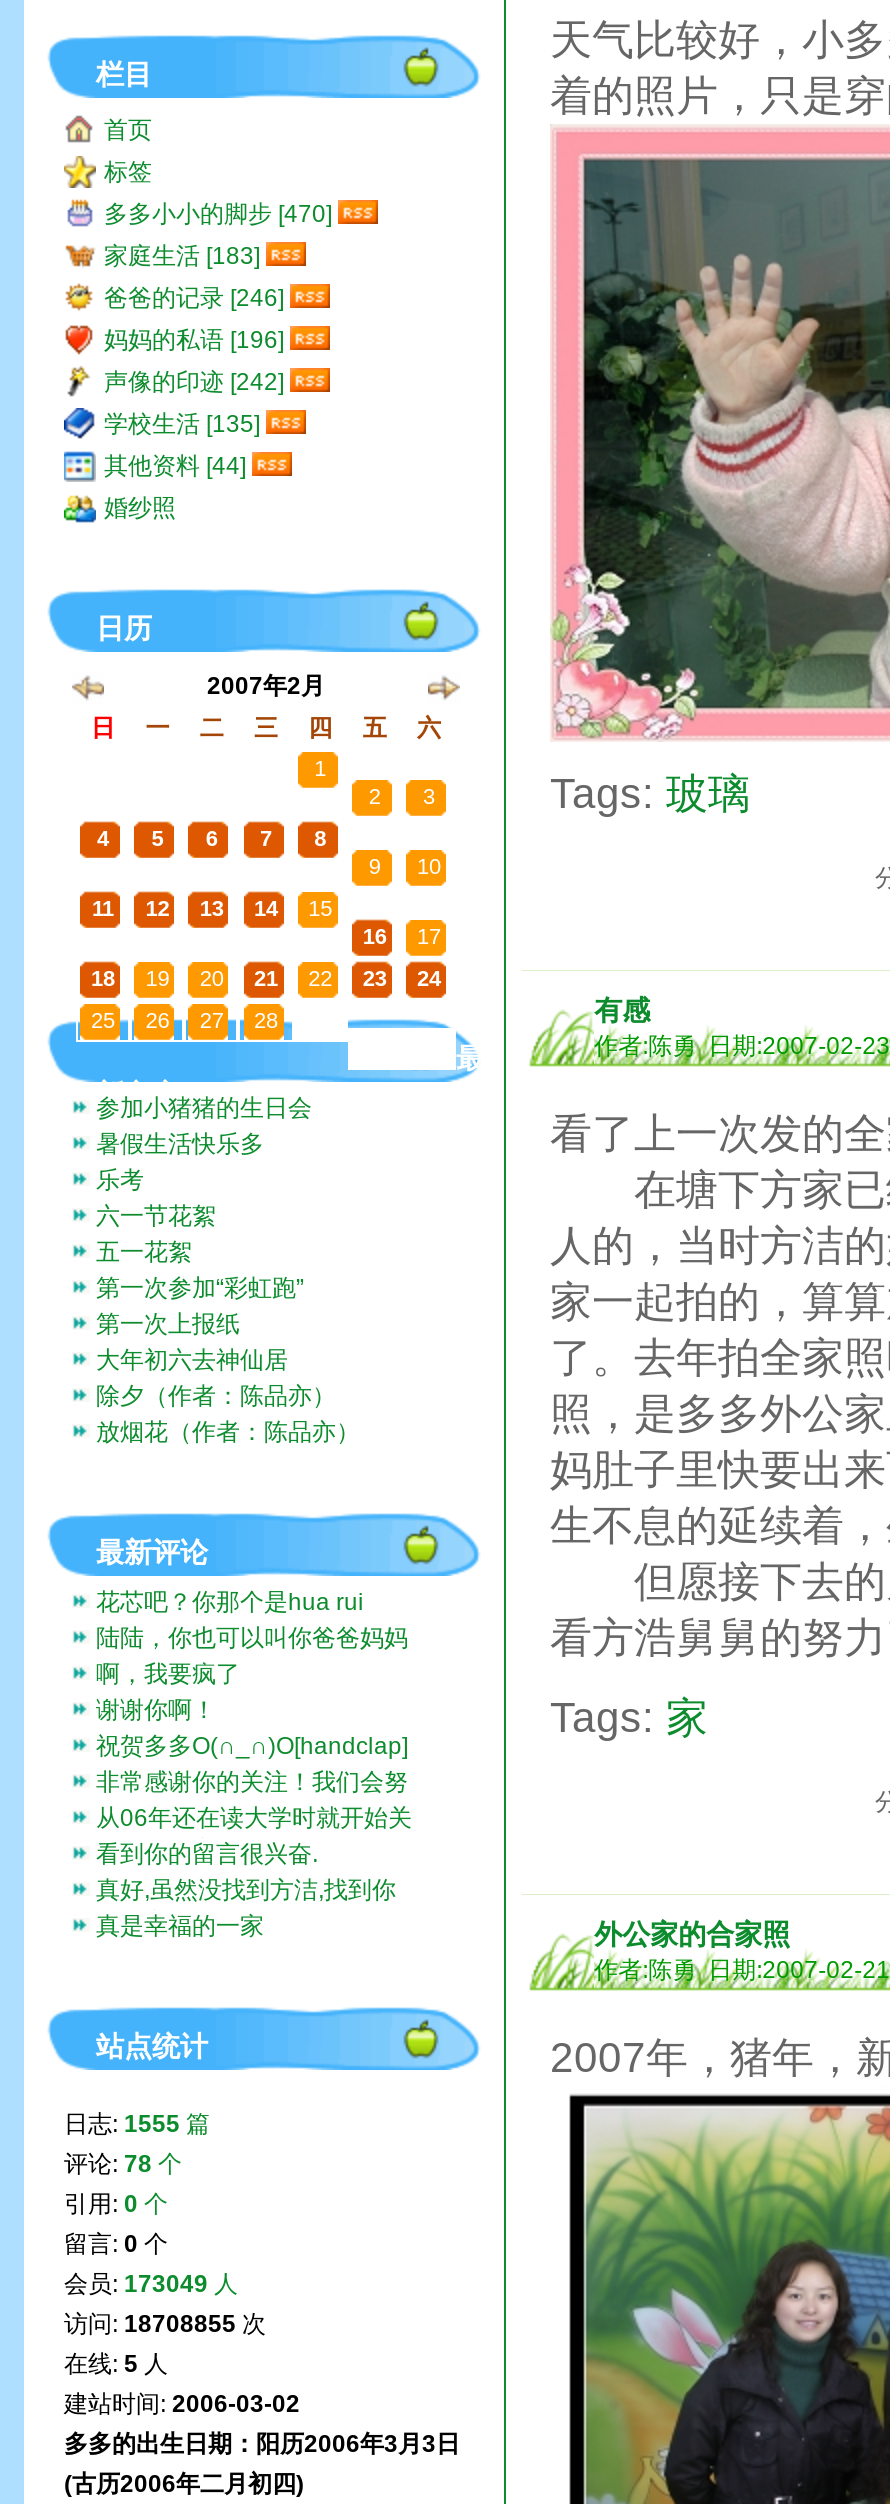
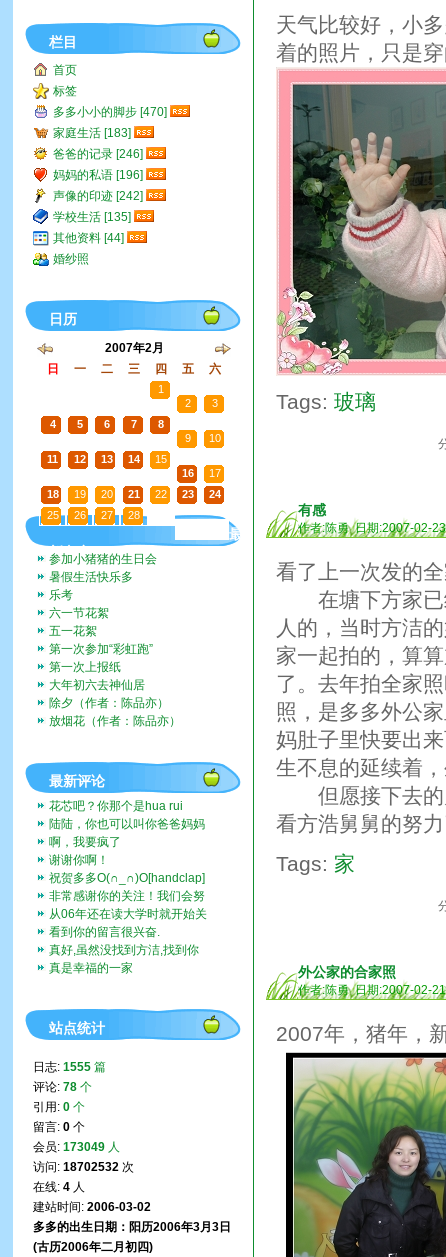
- 访问: 18708855次
+ 访问: 18702532次

- 在线: 5人
+ 在线: 4人
